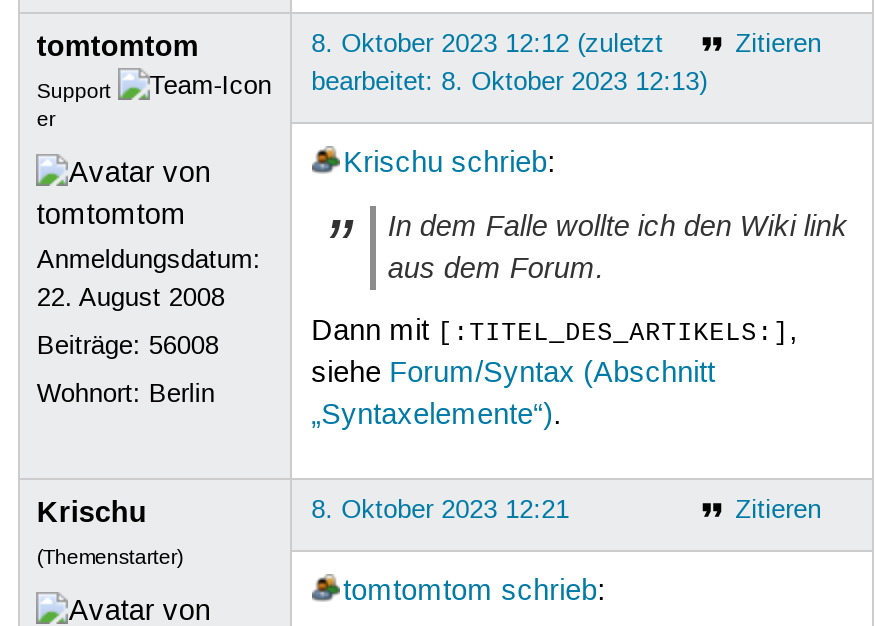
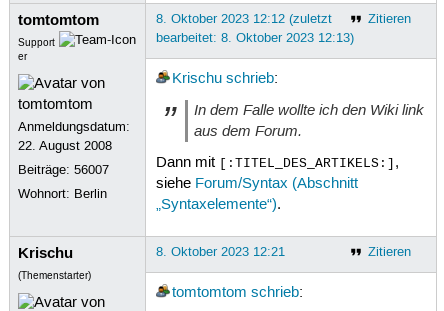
- Beiträge: 56008
+ Beiträge: 56007
